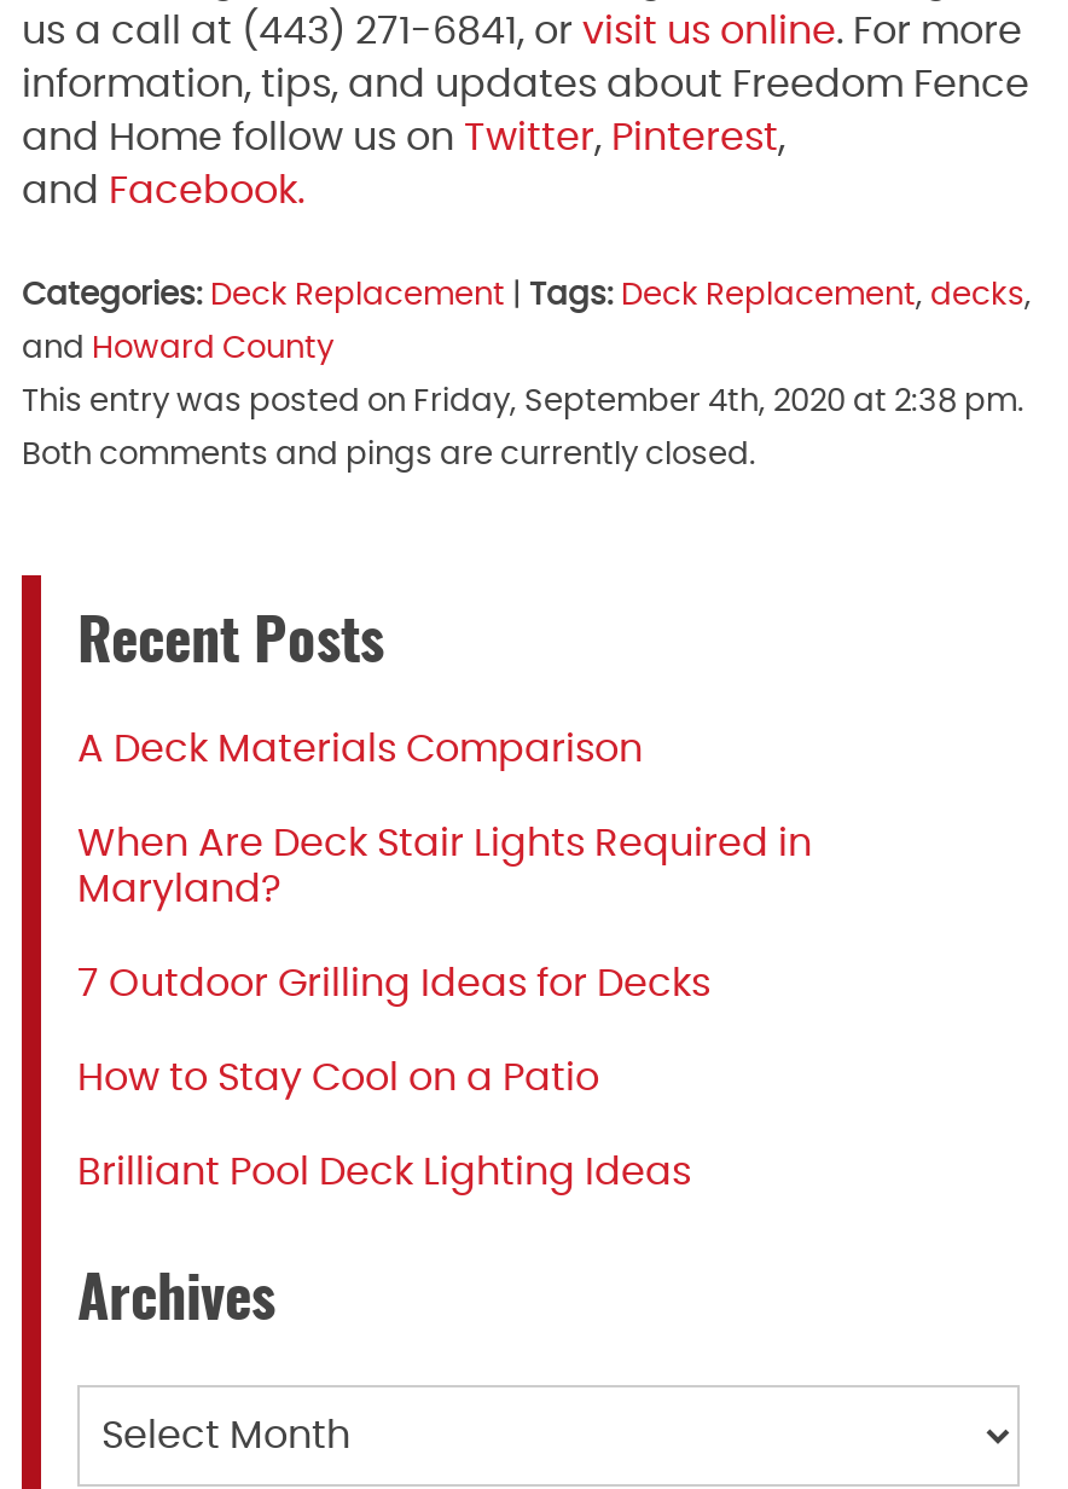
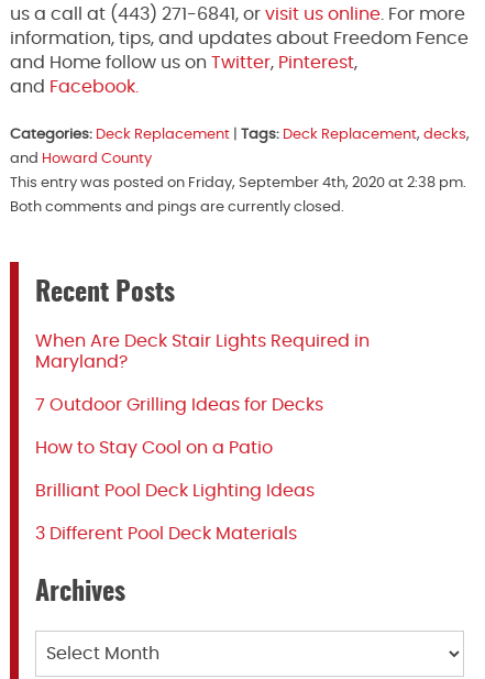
- A Deck Materials Comparison

moved up: When Are Deck Stair Lights Required in | Maryland? | 7 Outdoor Grilling Ideas for Decks | How to Stay Cool on a Patio | Brilliant Pool Deck Lighting Ideas

+ 3 Different Pool Deck Materials
